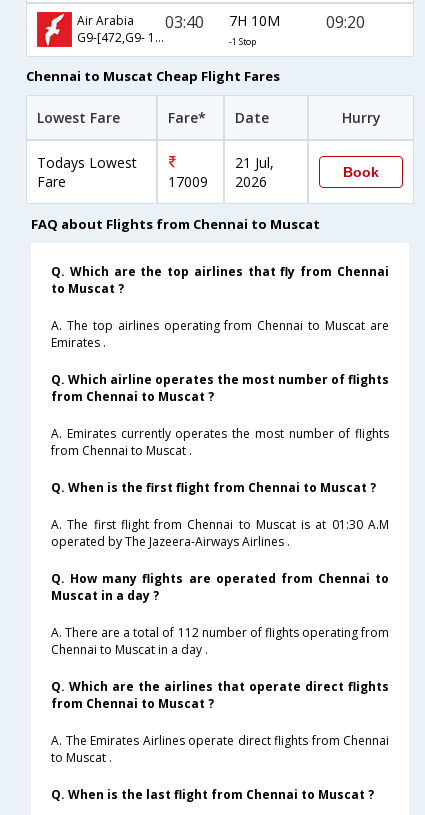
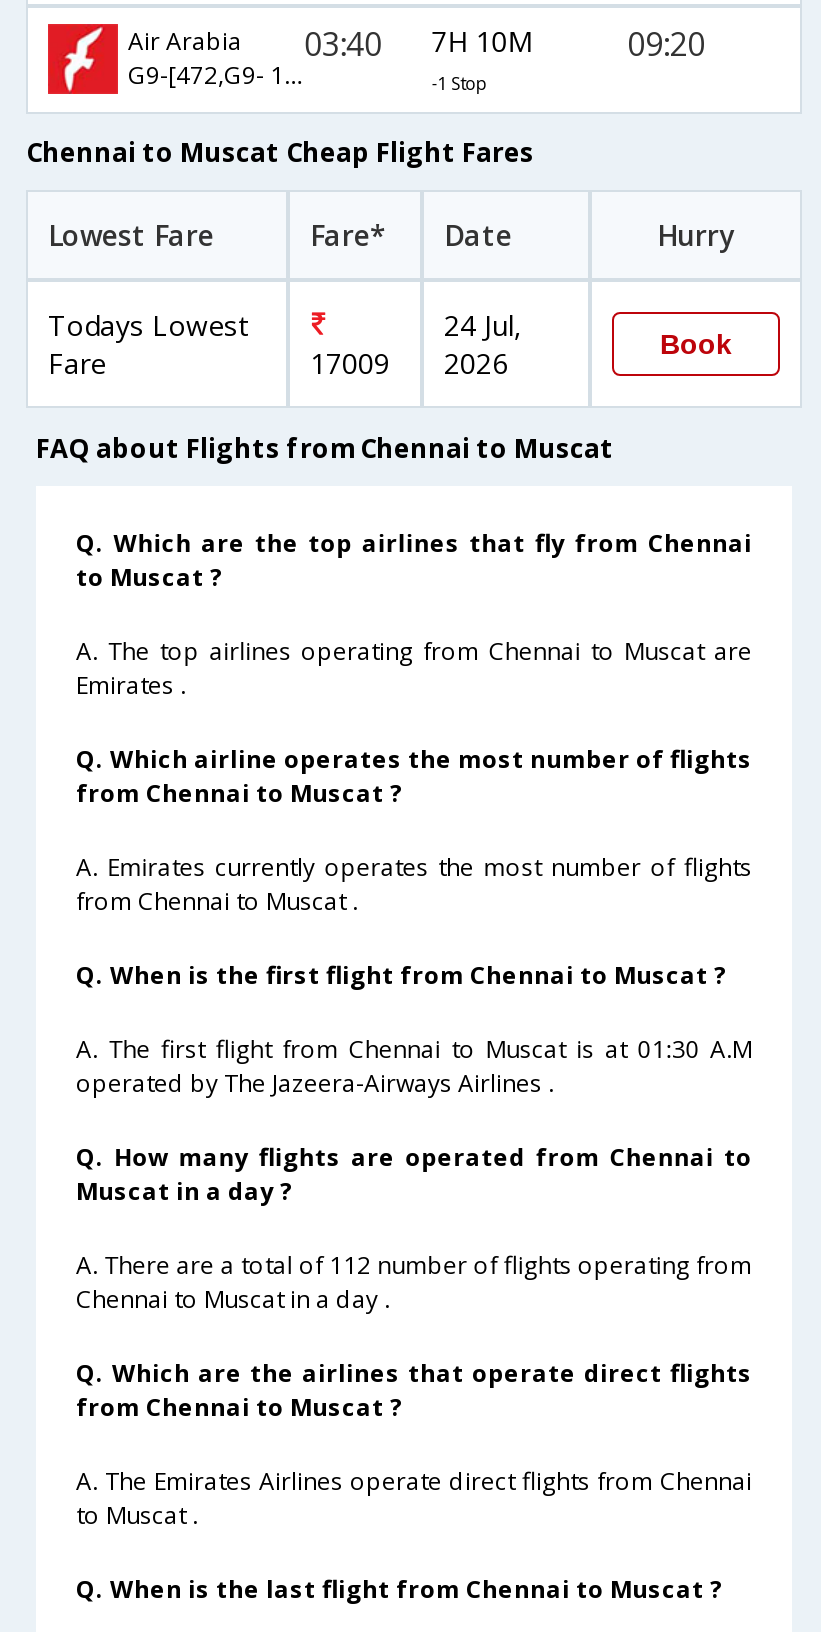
- 21 Jul,
+ 24 Jul,
